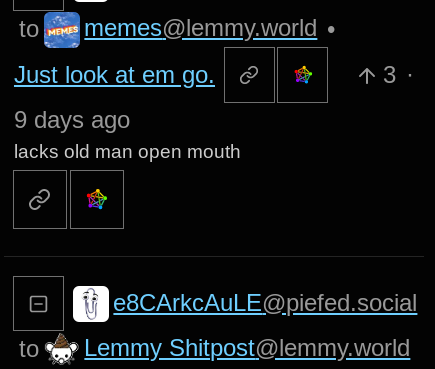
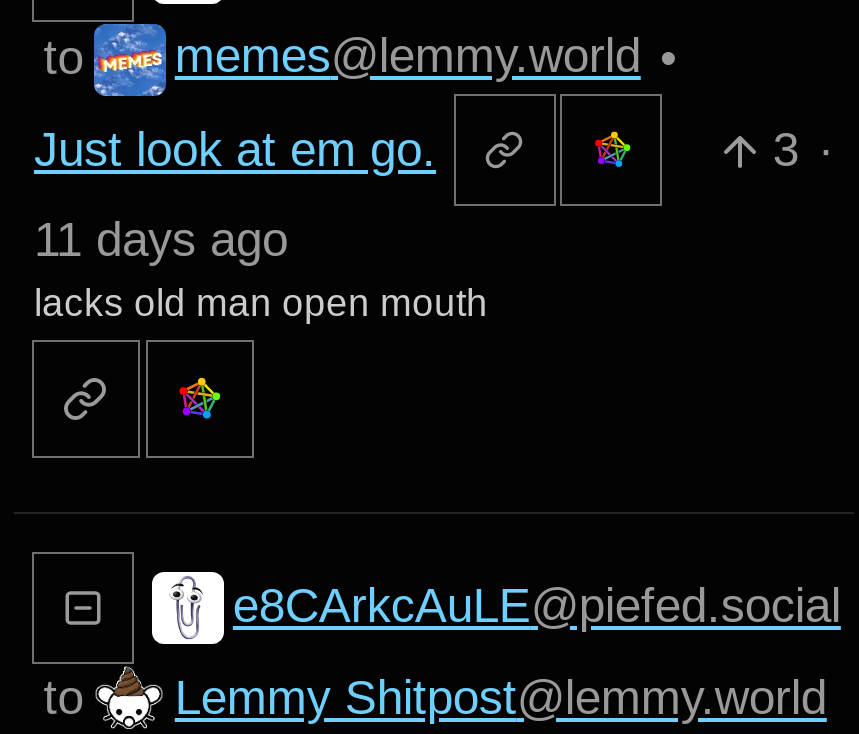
- 9 days ago
+ 11 days ago
